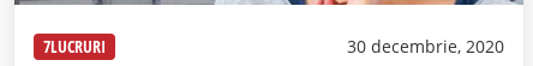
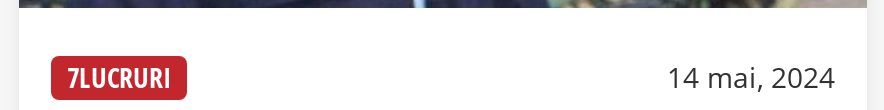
- 30 decembrie, 2020
+ 14 mai, 2024
